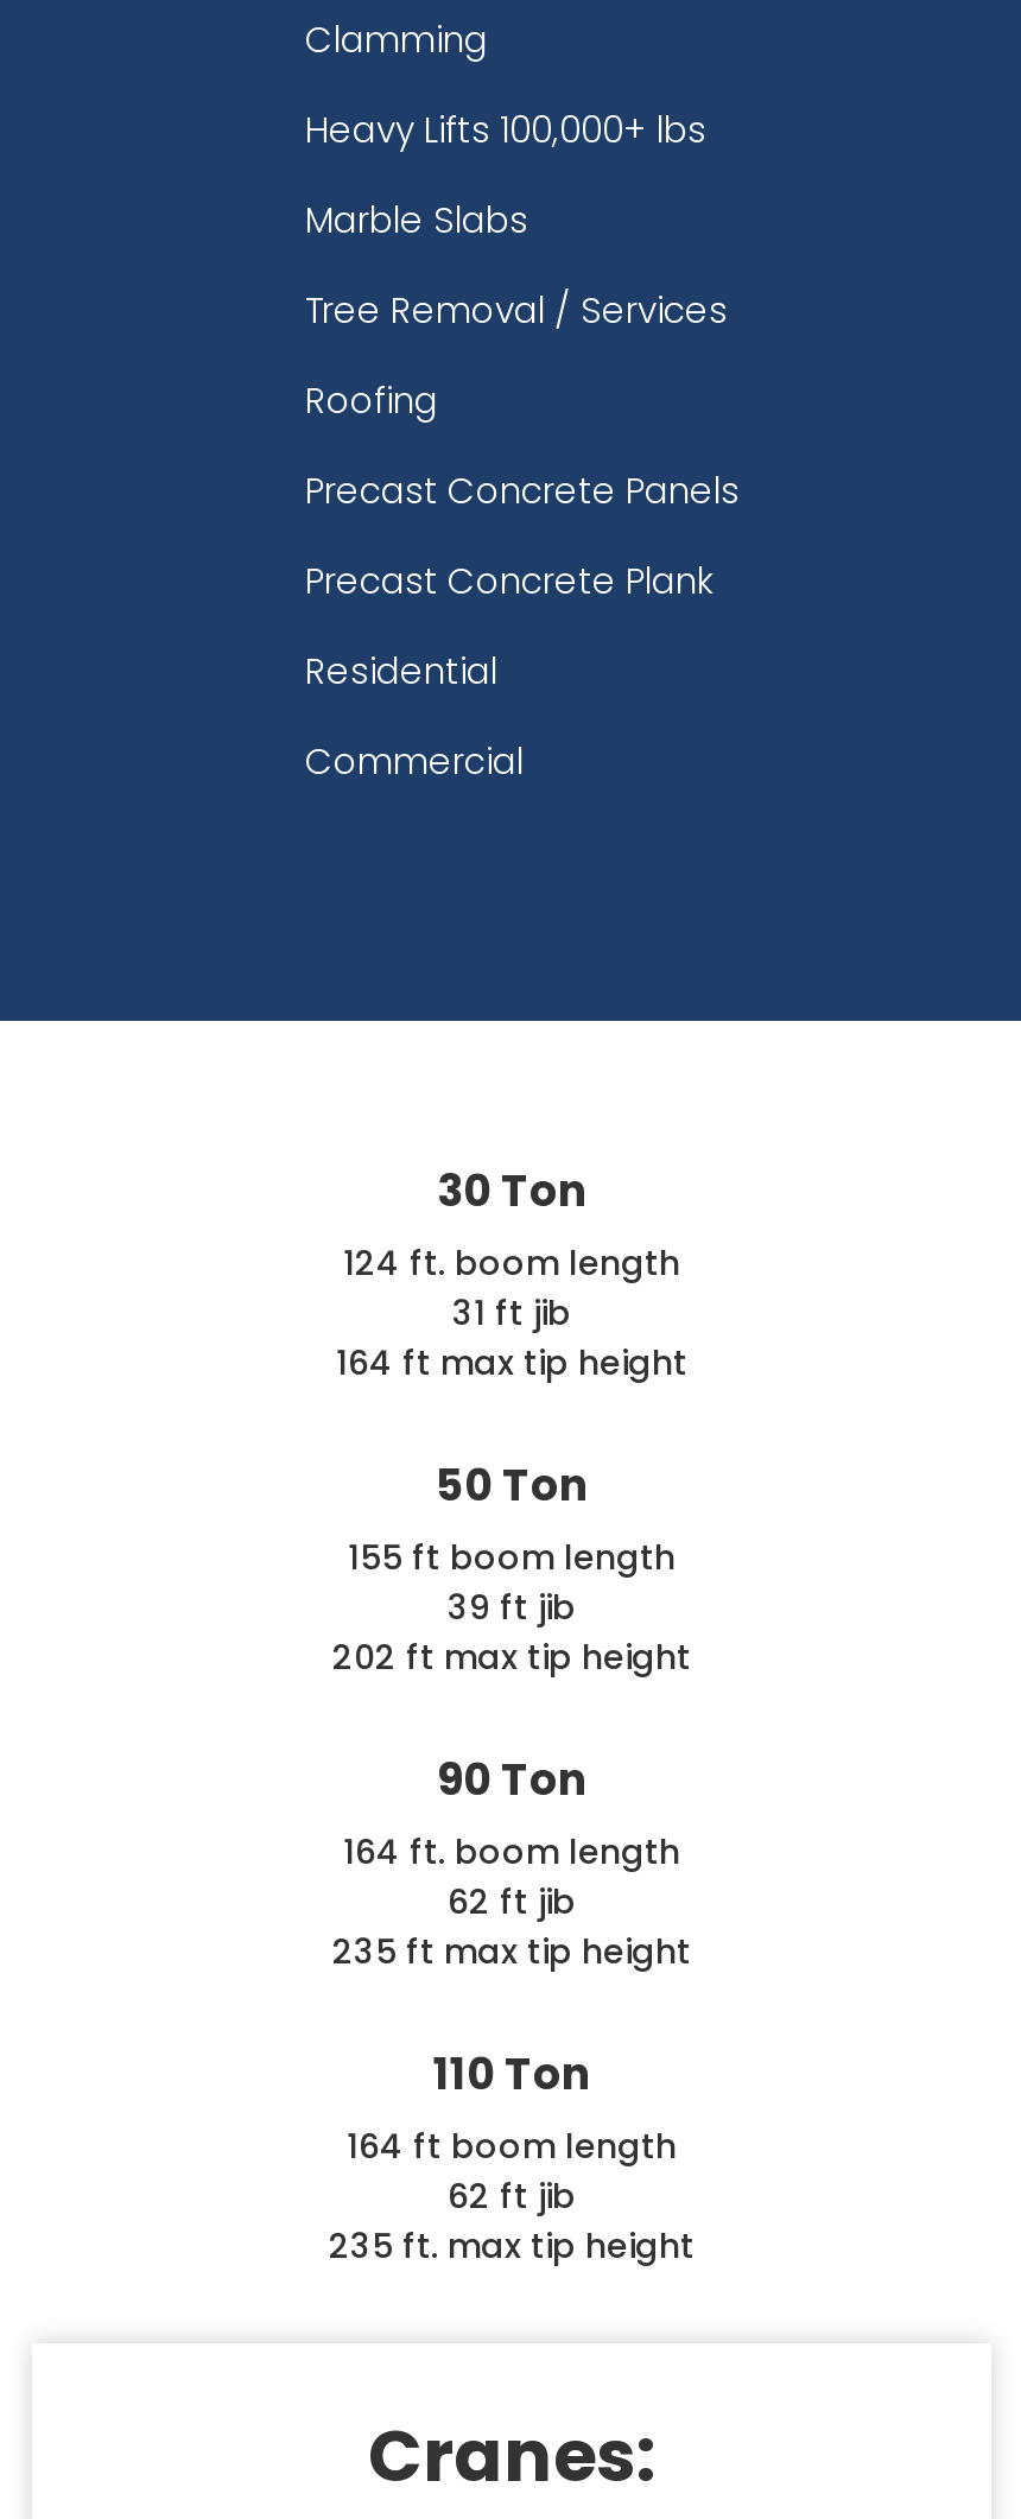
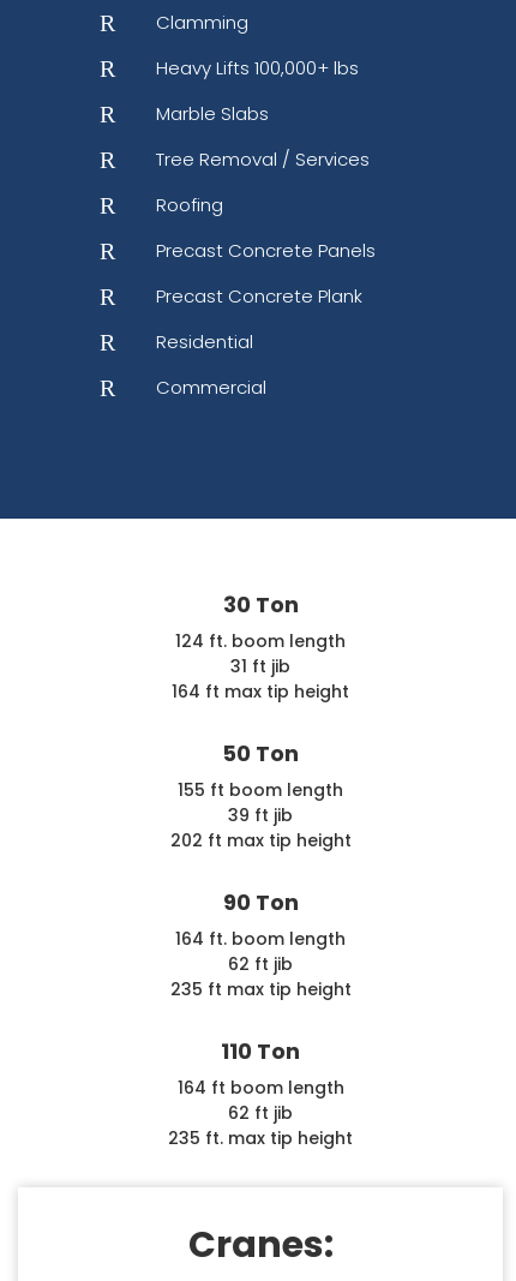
+ R

+ R

+ R

+ R

+ R

+ R

+ R

+ R

+ R
